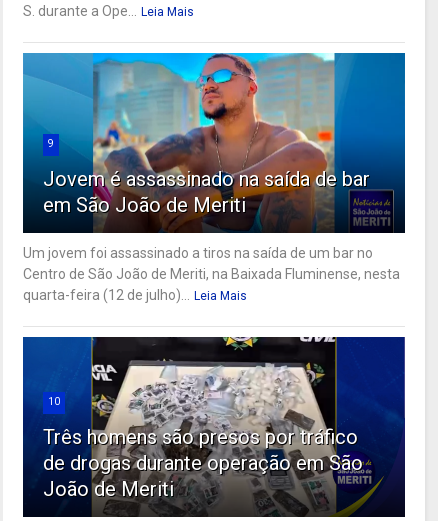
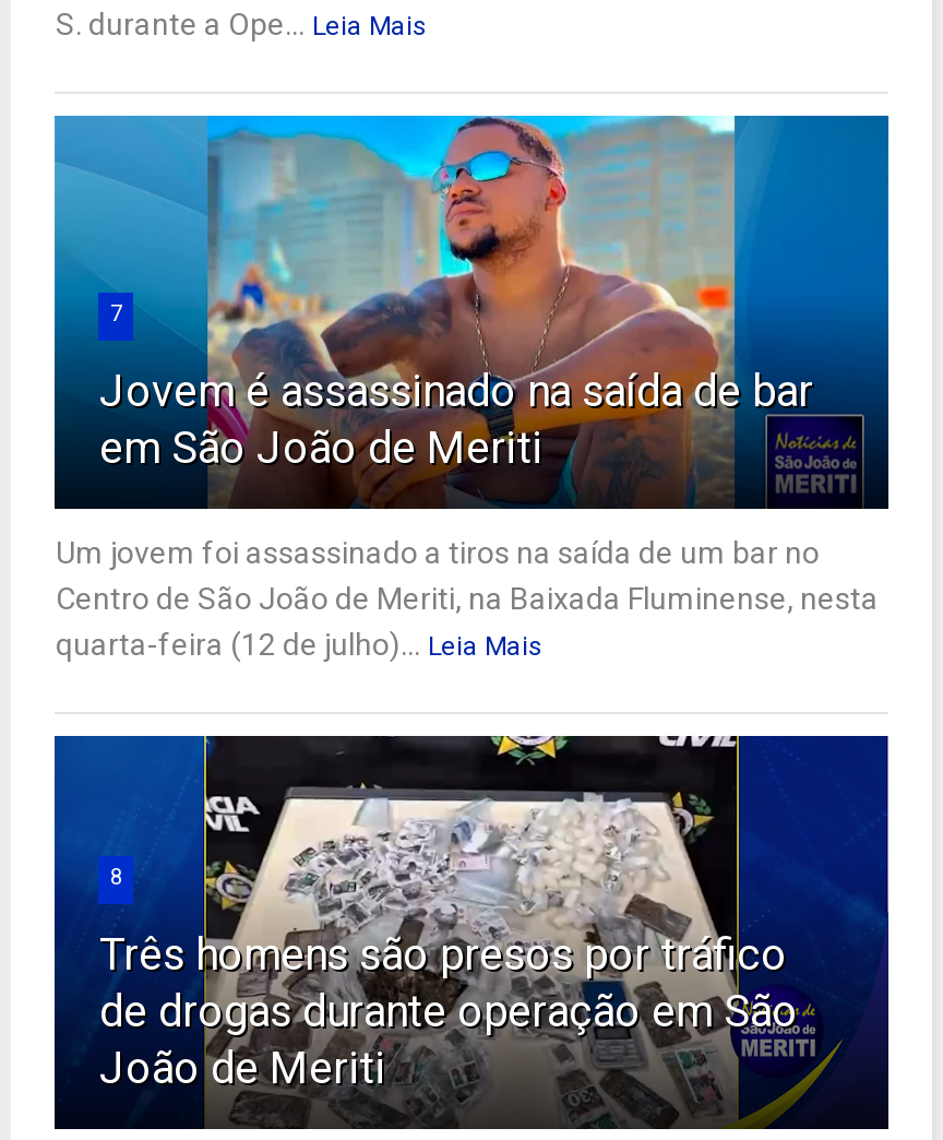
- 9
+ 7

- 10
+ 8
